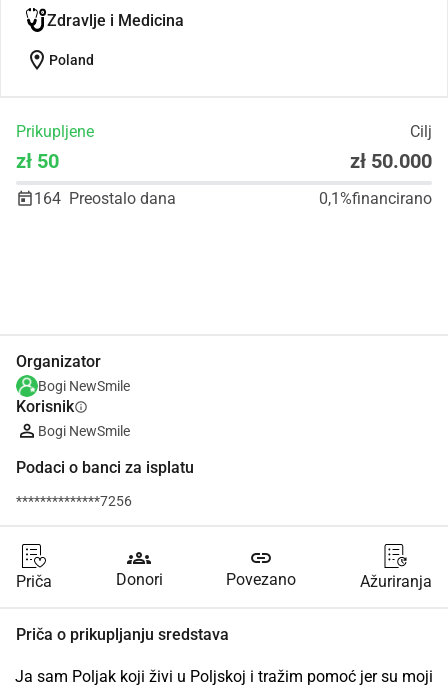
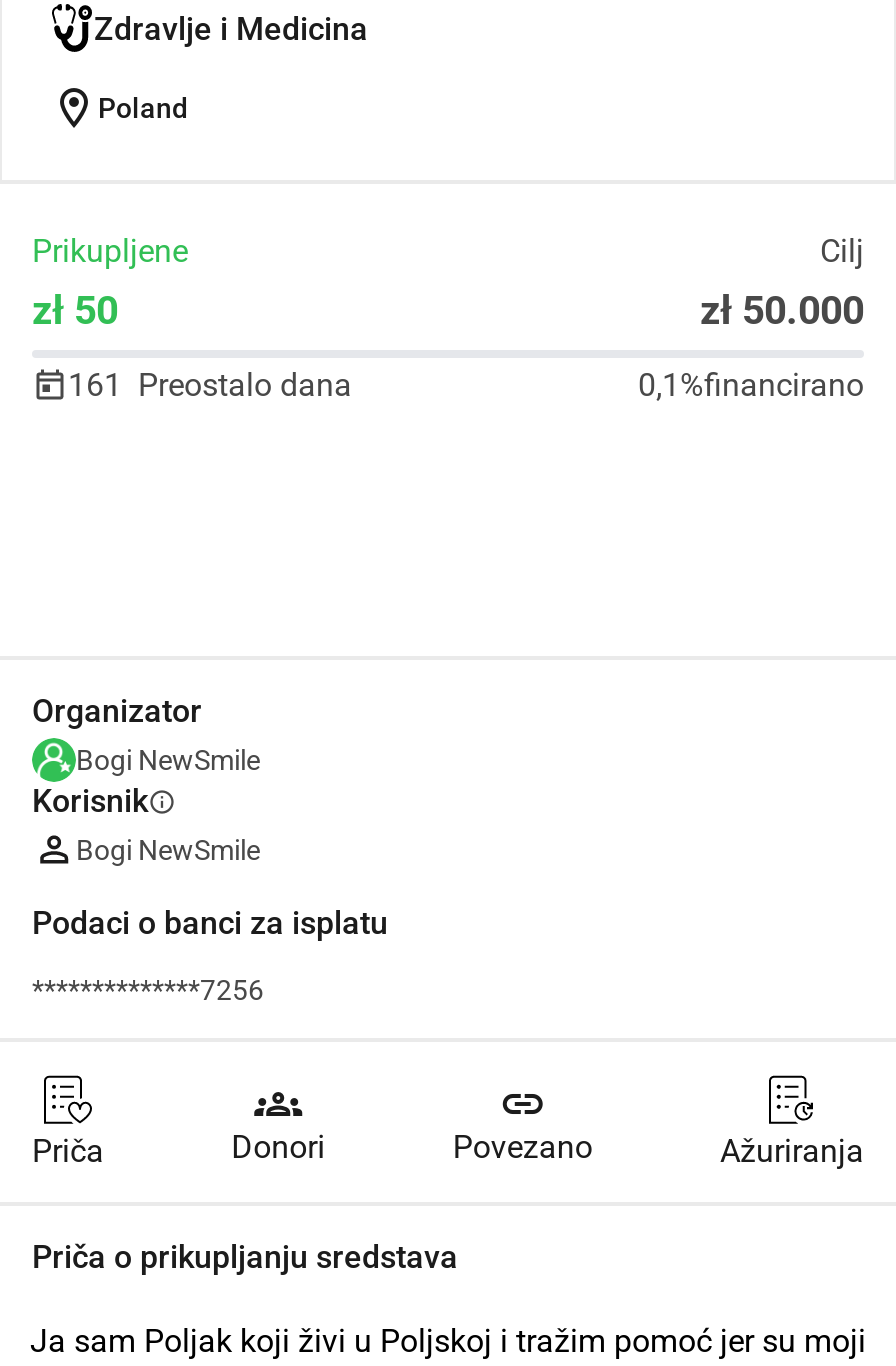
- 164 Preostalo dana
+ 161 Preostalo dana
